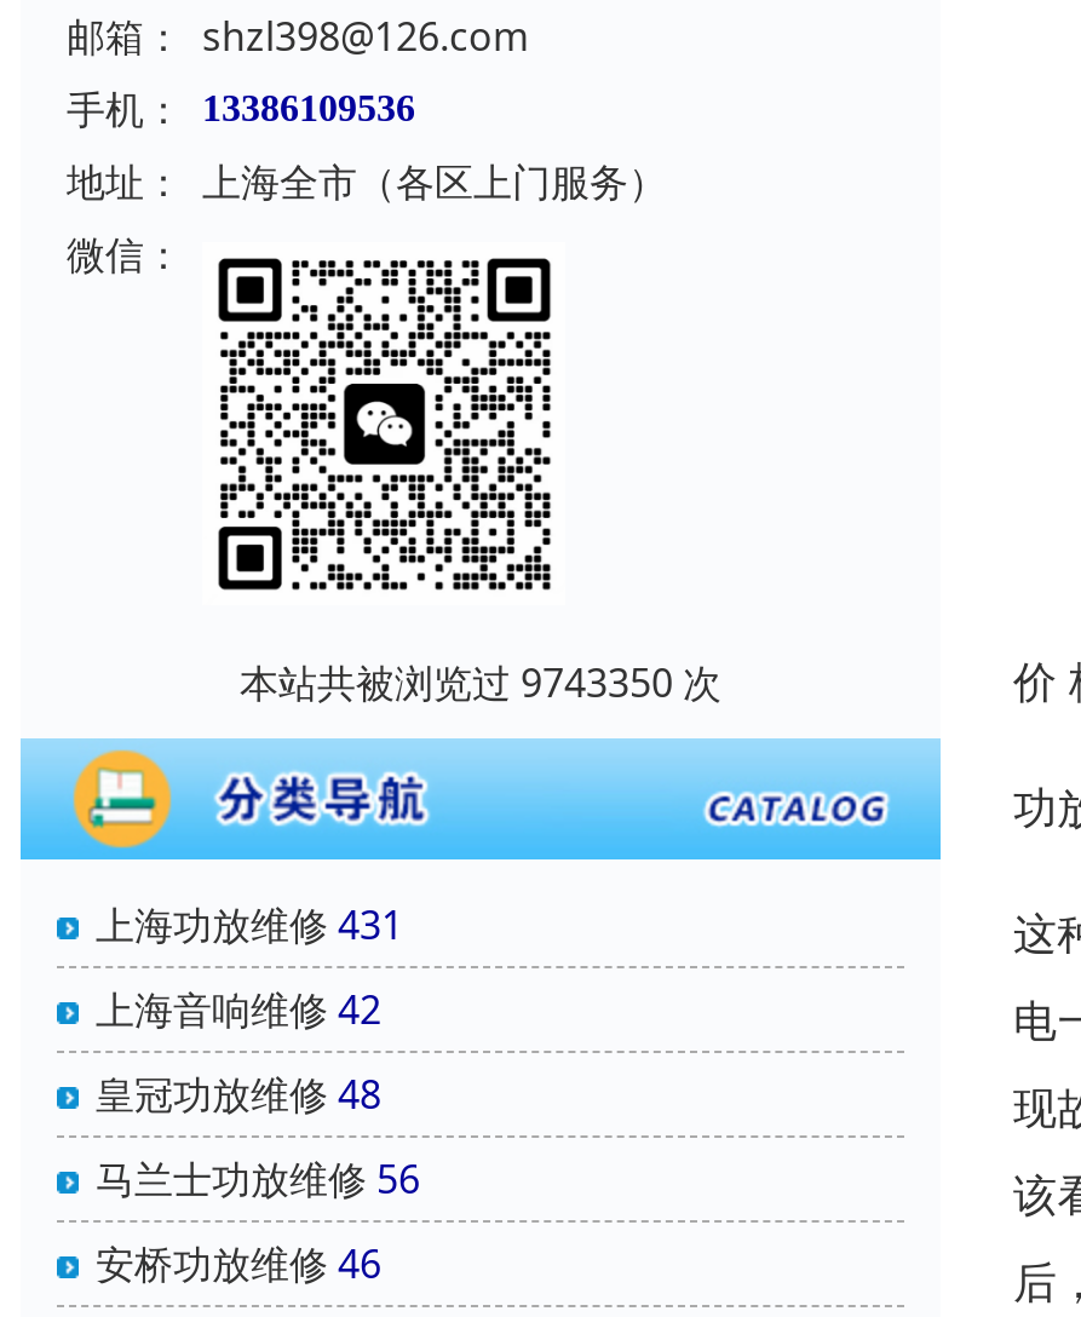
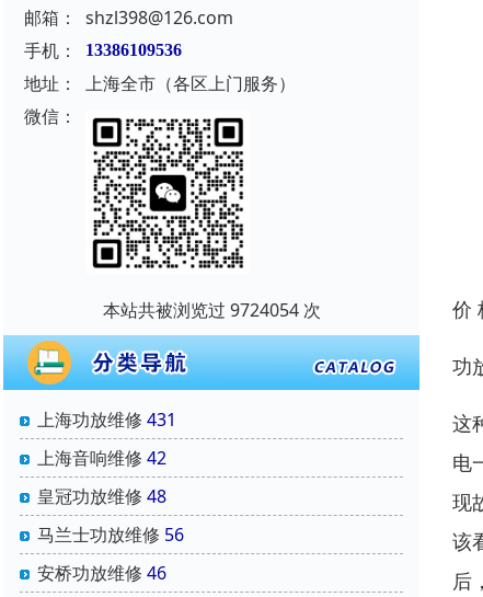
- 本站共被浏览过 9743350 次
+ 本站共被浏览过 9724054 次
